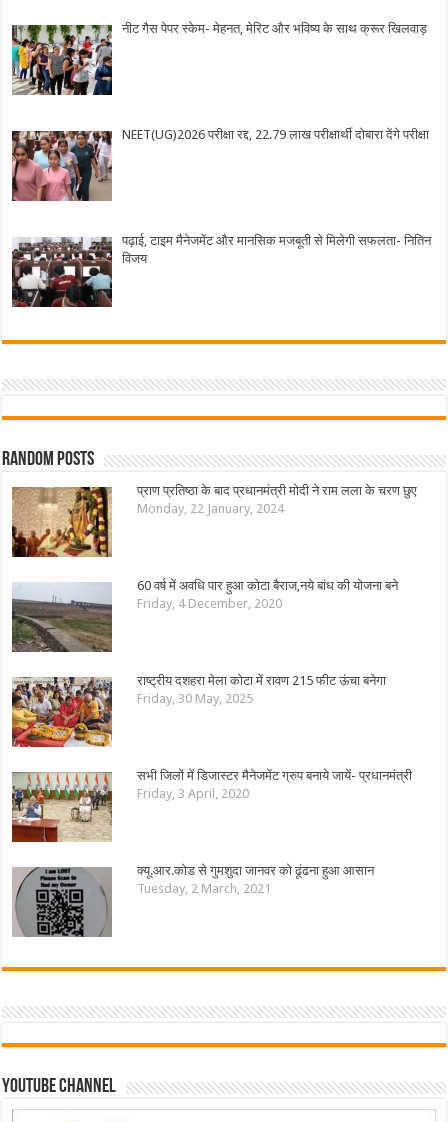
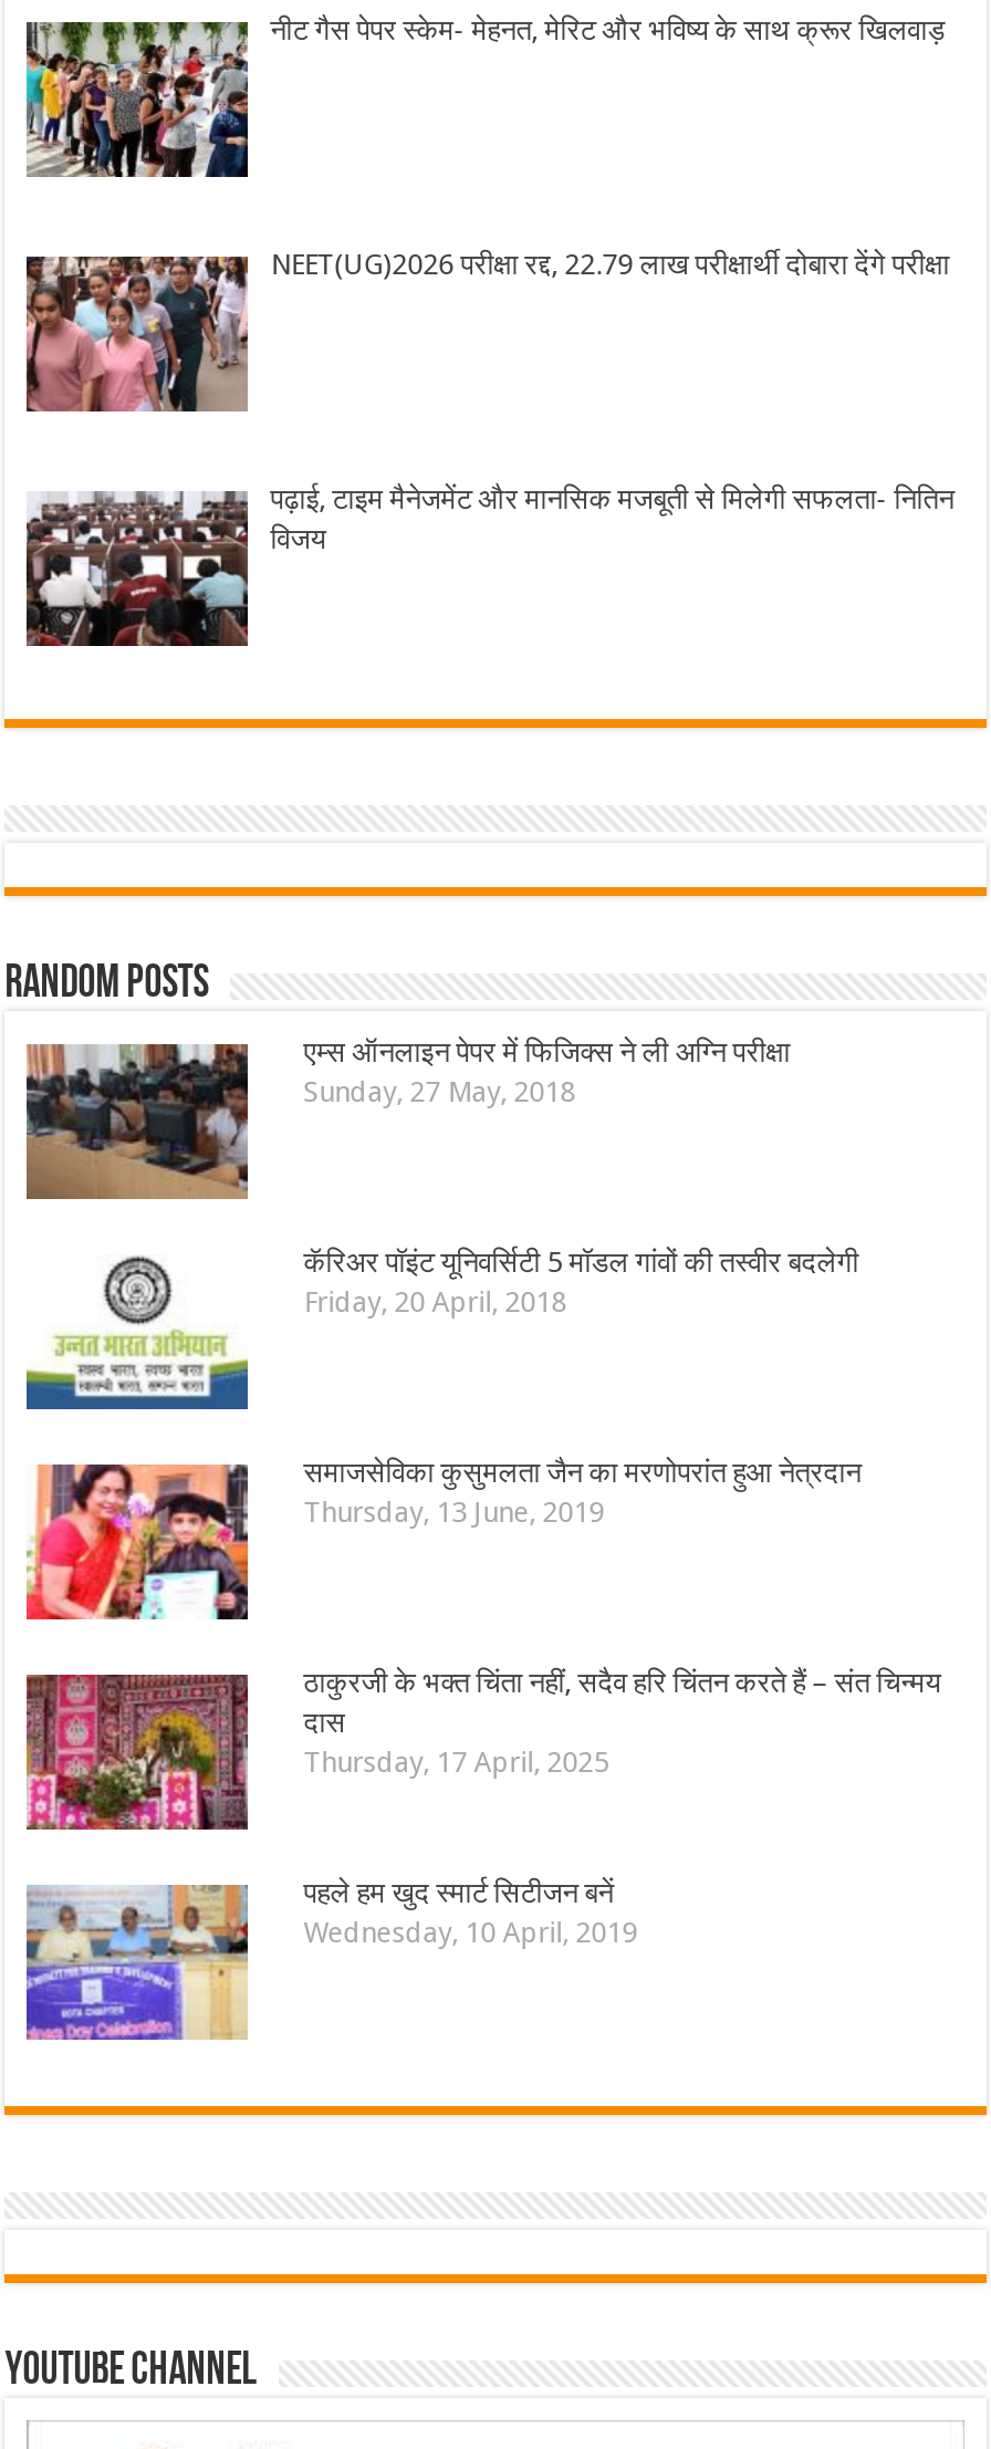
- [image]
- प्राण प्रतिष्ठा के बाद प्रधानमंत्री मोदी ने राम लला के चरण छुए
- Monday, 22 January, 2024
+ [image]
+ एम्स ऑनलाइन पेपर में फिजिक्स ने ली अग्नि परीक्षा
+ Sunday, 27 May, 2018

- [image]
- 60 वर्ष में अवधि पार हुआ कोटा बैराज,नये बांध की योजना बने
- Friday, 4 December, 2020
+ [image]
+ कॅरिअर पाॅइंट यूनिवर्सिटी 5 माॅडल गांवों की तस्वीर बदलेगी
+ Friday, 20 April, 2018

- [image]
- राष्ट्रीय दशहरा मेला कोटा में रावण 215 फीट ऊंचा बनेगा
- Friday, 30 May, 2025
+ [image]
+ समाजसेविका कुसुमलता जैन का मरणोपरांत हुआ नेत्रदान
+ Thursday, 13 June, 2019

- [image]
- सभी जिलों में डिजास्टर मैनेजमेंट ग्रुप बनाये जायें- प्रधानमंत्री
- Friday, 3 April, 2020
+ [image]
+ ठाकुरजी के भक्त चिंता नहीं, सदैव हरि चिंतन करते हैं – संत चिन्मय
+ दास
+ Thursday, 17 April, 2025

- [image]
- क्यू.आर.कोड से गुमशुदा जानवर को ढूंढना हुआ आसान
- Tuesday, 2 March, 2021
+ [image]
+ पहले हम खुद स्मार्ट सिटीजन बनें
+ Wednesday, 10 April, 2019
